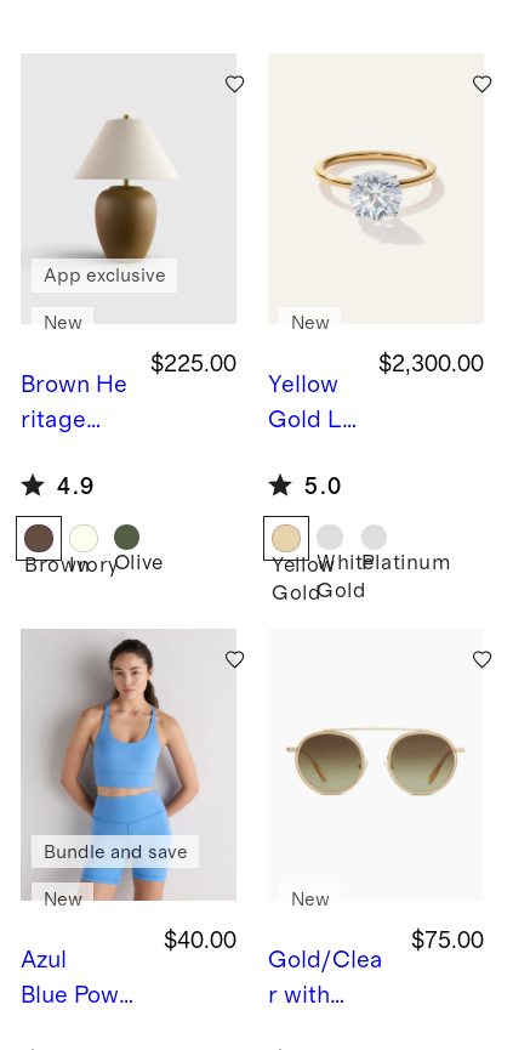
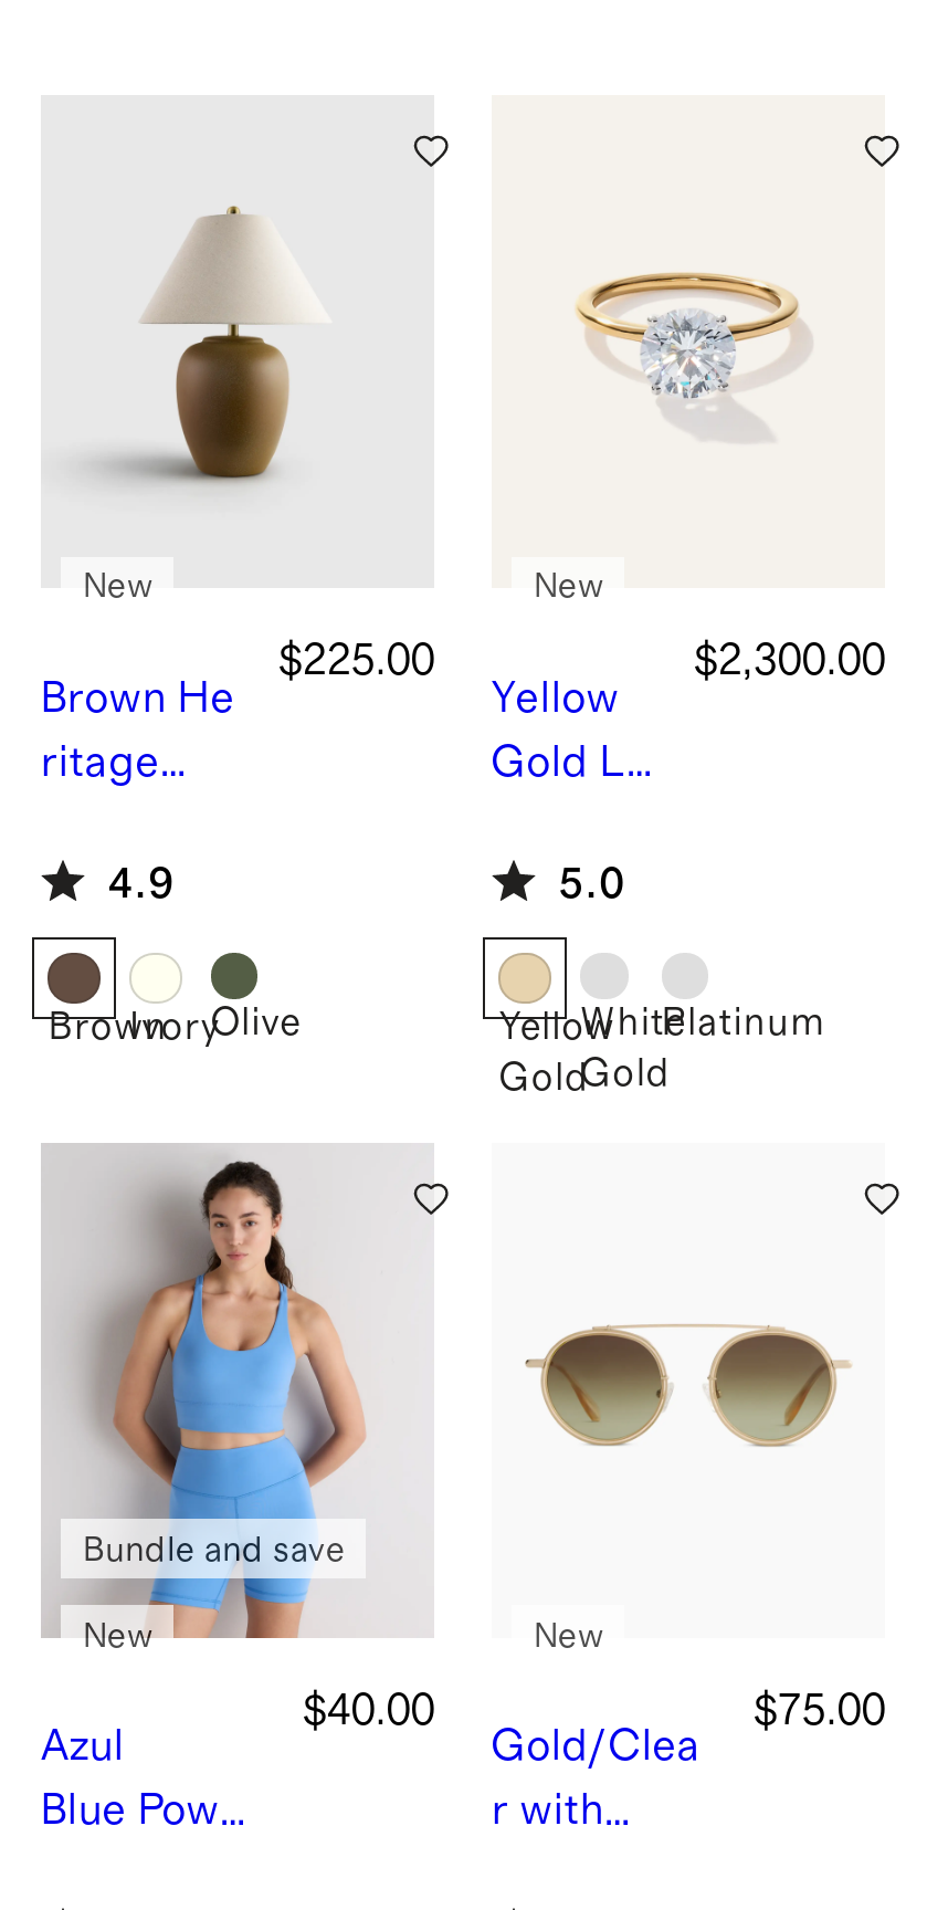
- App exclusive
